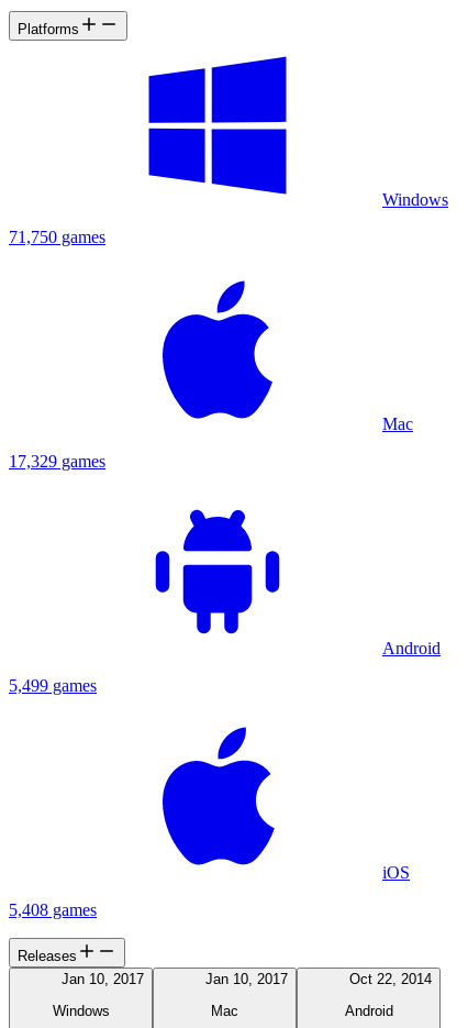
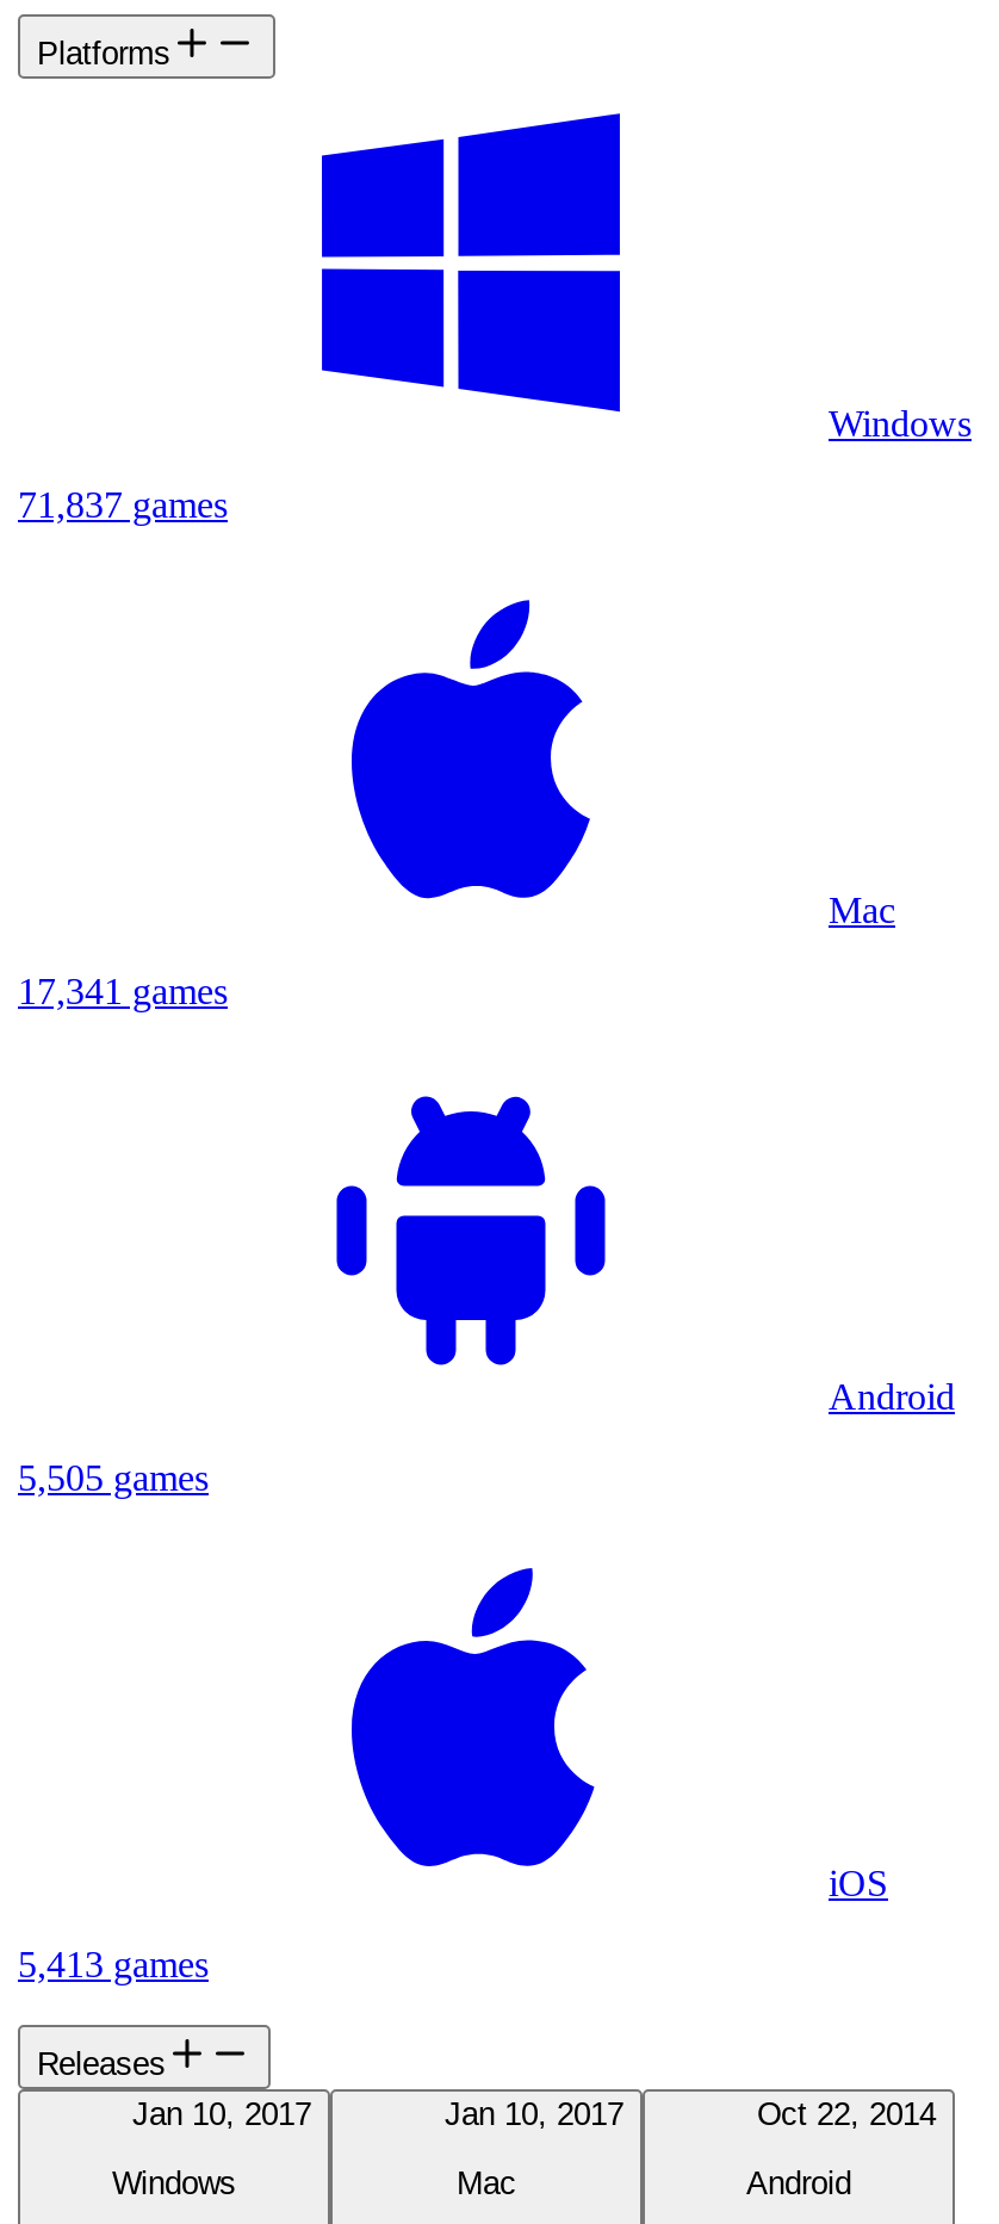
- 71,750 games
+ 71,837 games

- 17,329 games
+ 17,341 games

- 5,499 games
+ 5,505 games

- 5,408 games
+ 5,413 games
